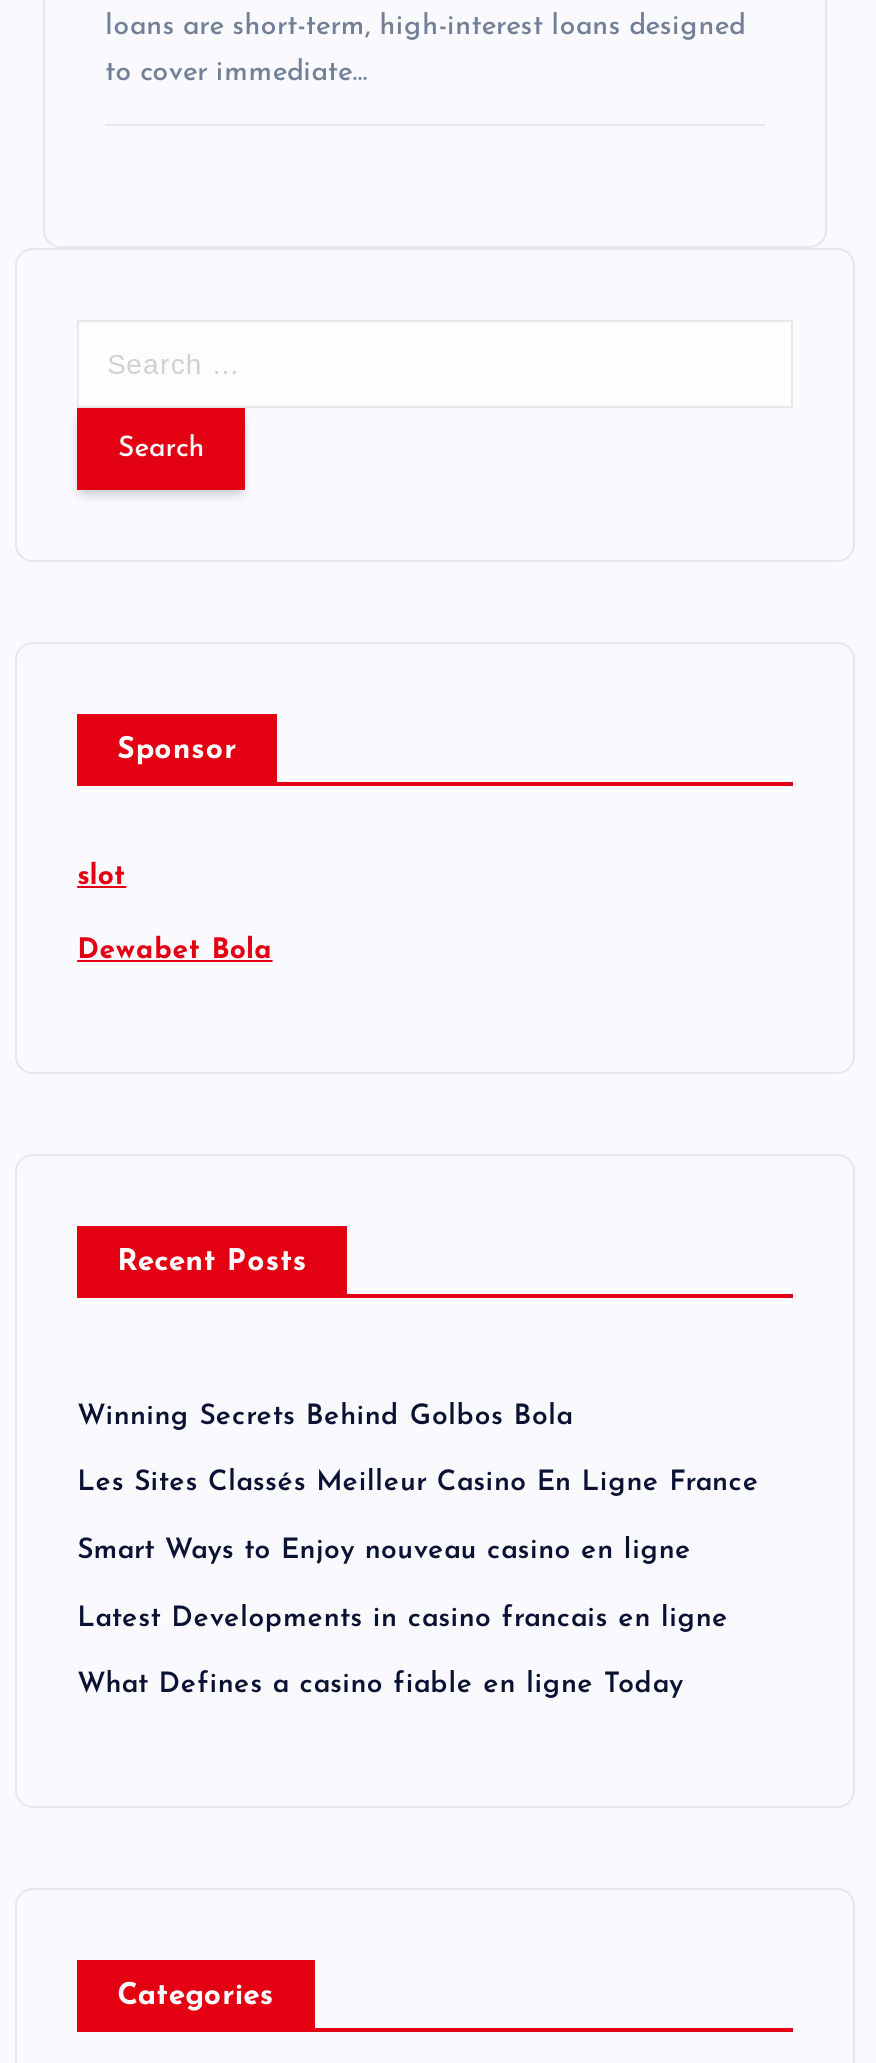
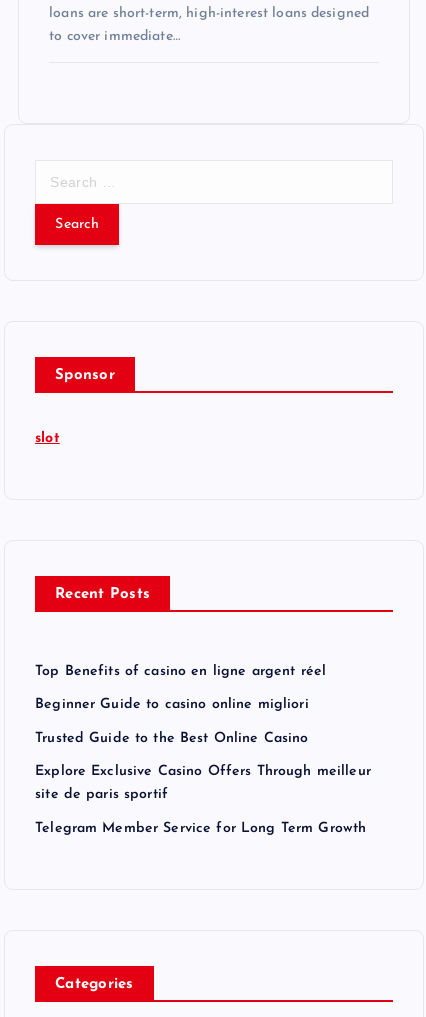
- Dewabet Bola

moved up: Recent Posts

- Winning Secrets Behind Golbos Bola
- Les Sites Classés Meilleur Casino En Ligne France
- Smart Ways to Enjoy nouveau casino en ligne
- Latest Developments in casino francais en ligne
- What Defines a casino fiable en ligne Today
+ Top Benefits of casino en ligne argent réel
+ Beginner Guide to casino online migliori
+ Trusted Guide to the Best Online Casino
+ Explore Exclusive Casino Offers Through meilleur
+ site de paris sportif
+ Telegram Member Service for Long Term Growth
